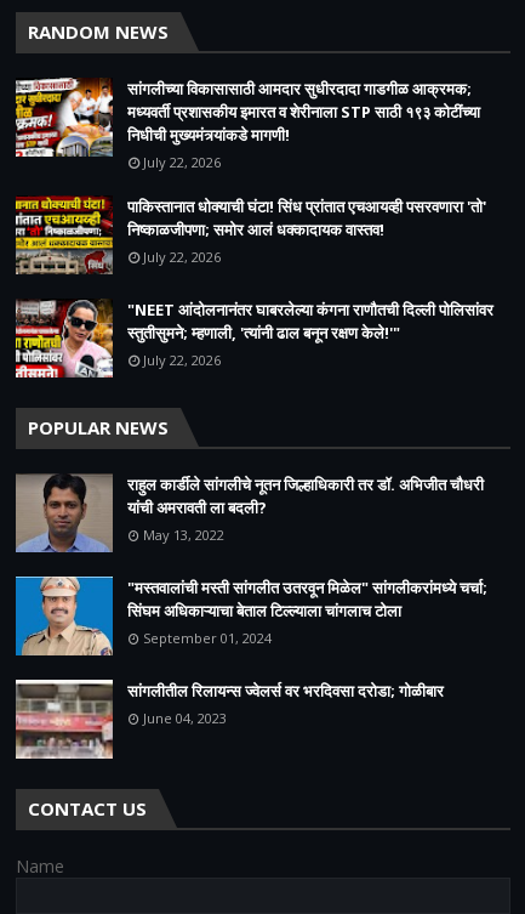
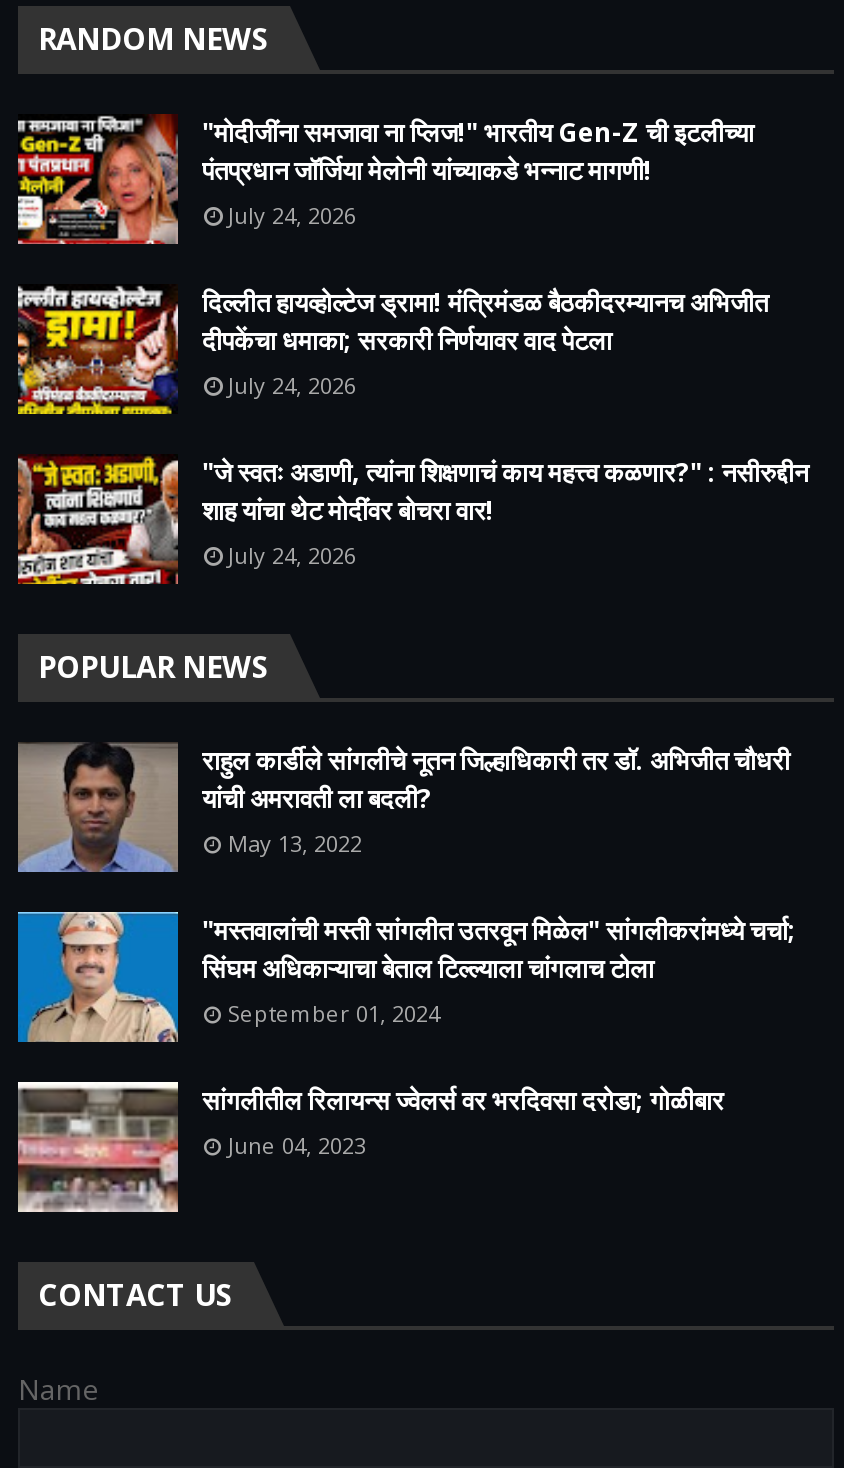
- [image]
- सांगलीच्या विकासासाठी आमदार सुधीरदादा गाडगीळ आक्रमक;
- मध्यवर्ती प्रशासकीय इमारत व शेरीनाला STP साठी १९३ कोटींच्या
- निधीची मुख्यमंत्र्यांकडे मागणी!
- July 22, 2026
+ [image]
+ "मोदीजींना समजावा ना प्लिज!" भारतीय Gen-Z ची इटलीच्या
+ पंतप्रधान जॉर्जिया मेलोनी यांच्याकडे भन्नाट मागणी!
+ July 24, 2026

- [image]
- पाकिस्तानात धोक्याची घंटा! सिंध प्रांतात एचआयव्ही पसरवणारा 'तो'
- निष्काळजीपणा; समोर आलं धक्कादायक वास्तव!
- July 22, 2026
+ [image]
+ दिल्लीत हायव्होल्टेज ड्रामा! मंत्रिमंडळ बैठकीदरम्यानच अभिजीत
+ दीपकेंचा धमाका; सरकारी निर्णयावर वाद पेटला
+ July 24, 2026

- [image]
- "NEET आंदोलनानंतर घाबरलेल्या कंगना राणौतची दिल्ली पोलिसांवर
- स्तुतीसुमने; म्हणाली, 'त्यांनी ढाल बनून रक्षण केले!'"
- July 22, 2026
+ [image]
+ "जे स्वतः अडाणी, त्यांना शिक्षणाचं काय महत्त्व कळणार?" : नसीरुद्दीन
+ शाह यांचा थेट मोदींवर बोचरा वार!
+ July 24, 2026
